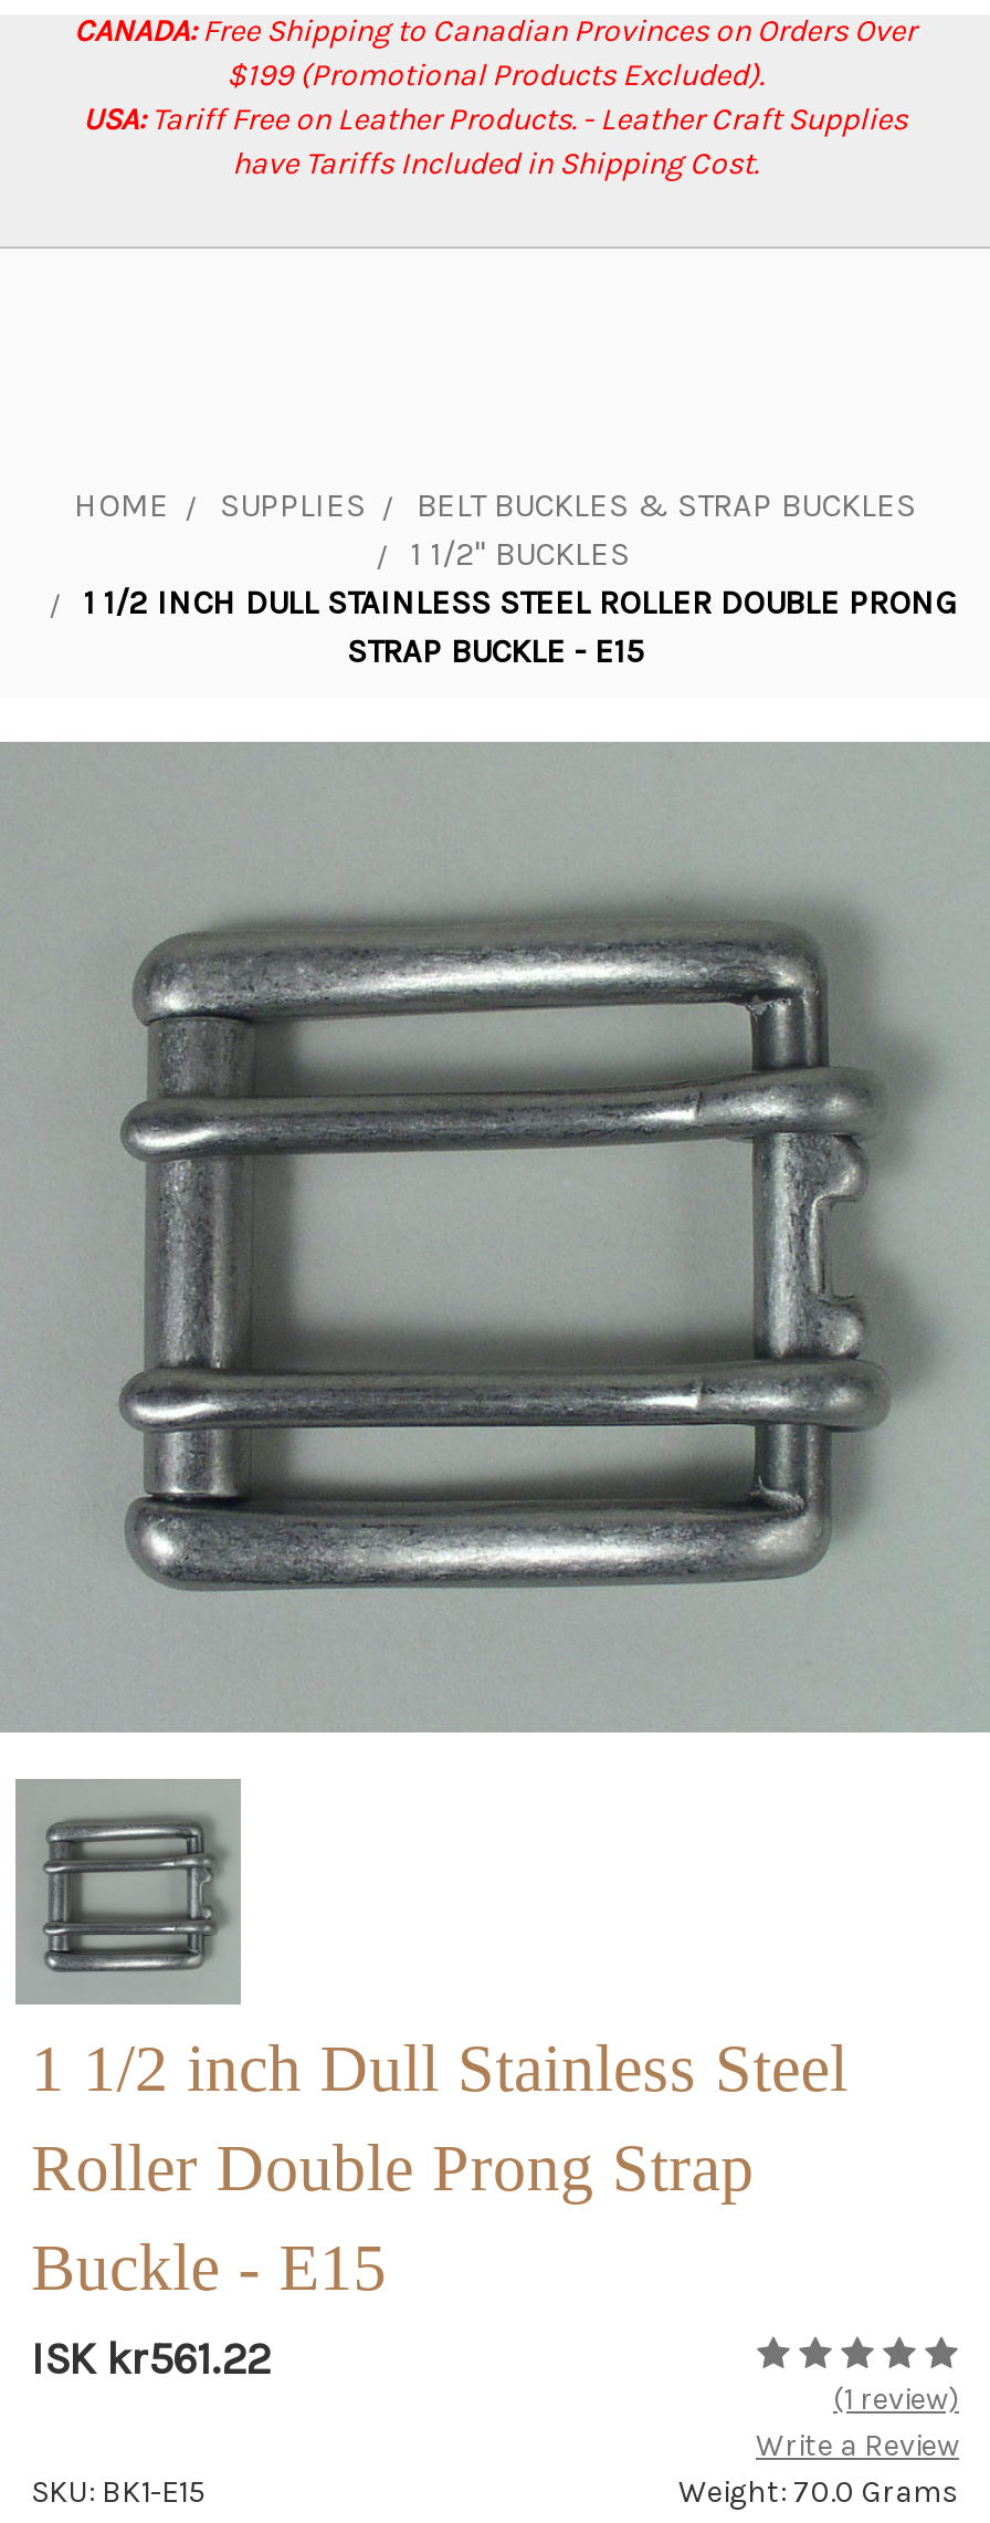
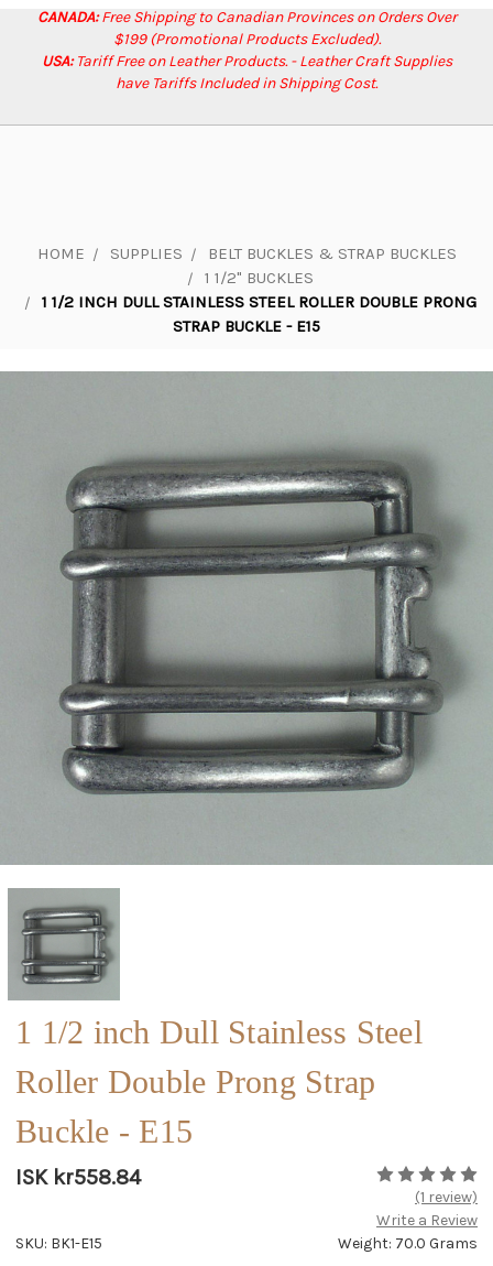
- ISK kr561.22
+ ISK kr558.84
